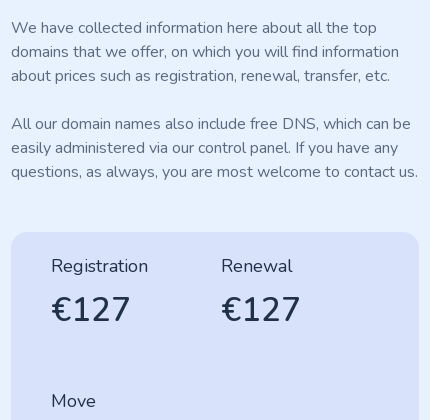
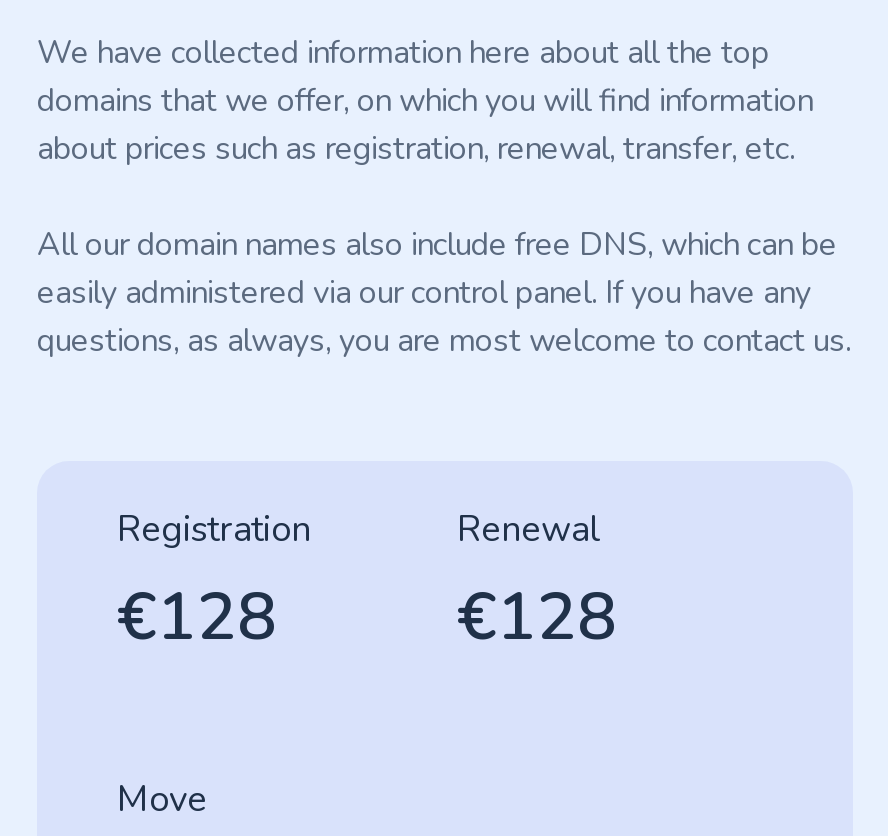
- €127
+ €128

- €127
+ €128
